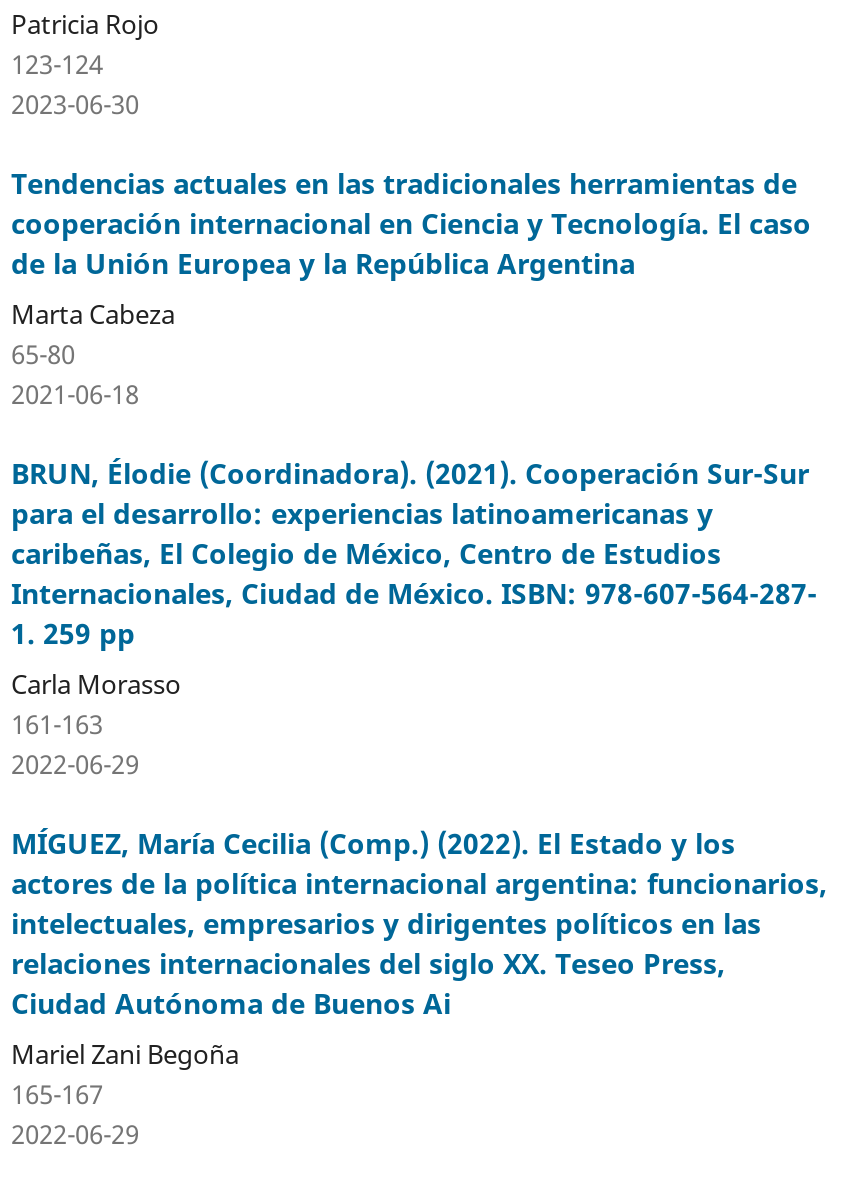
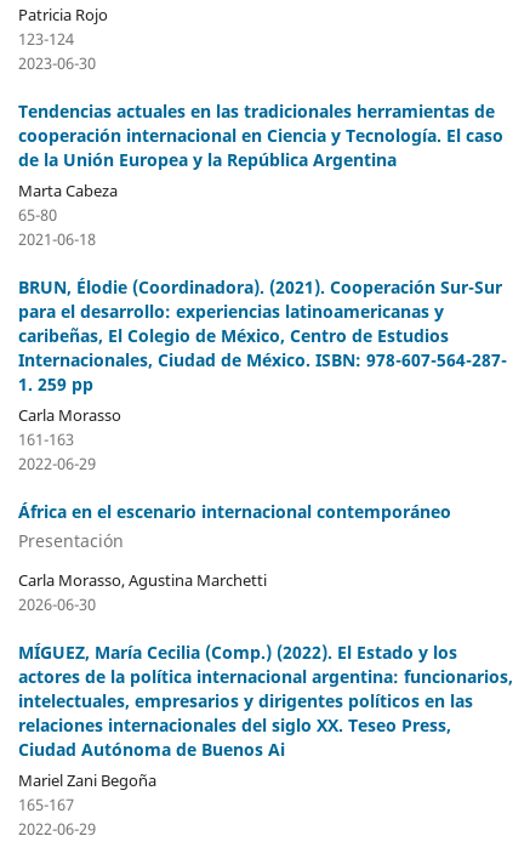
+ África en el escenario internacional contemporáneo
+ Presentación
+ Carla Morasso, Agustina Marchetti
+ 2026-06-30
